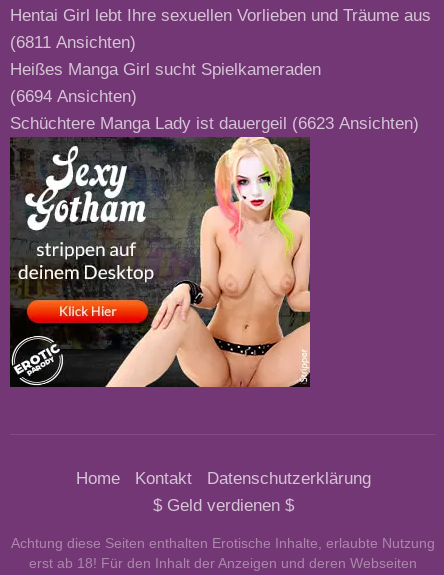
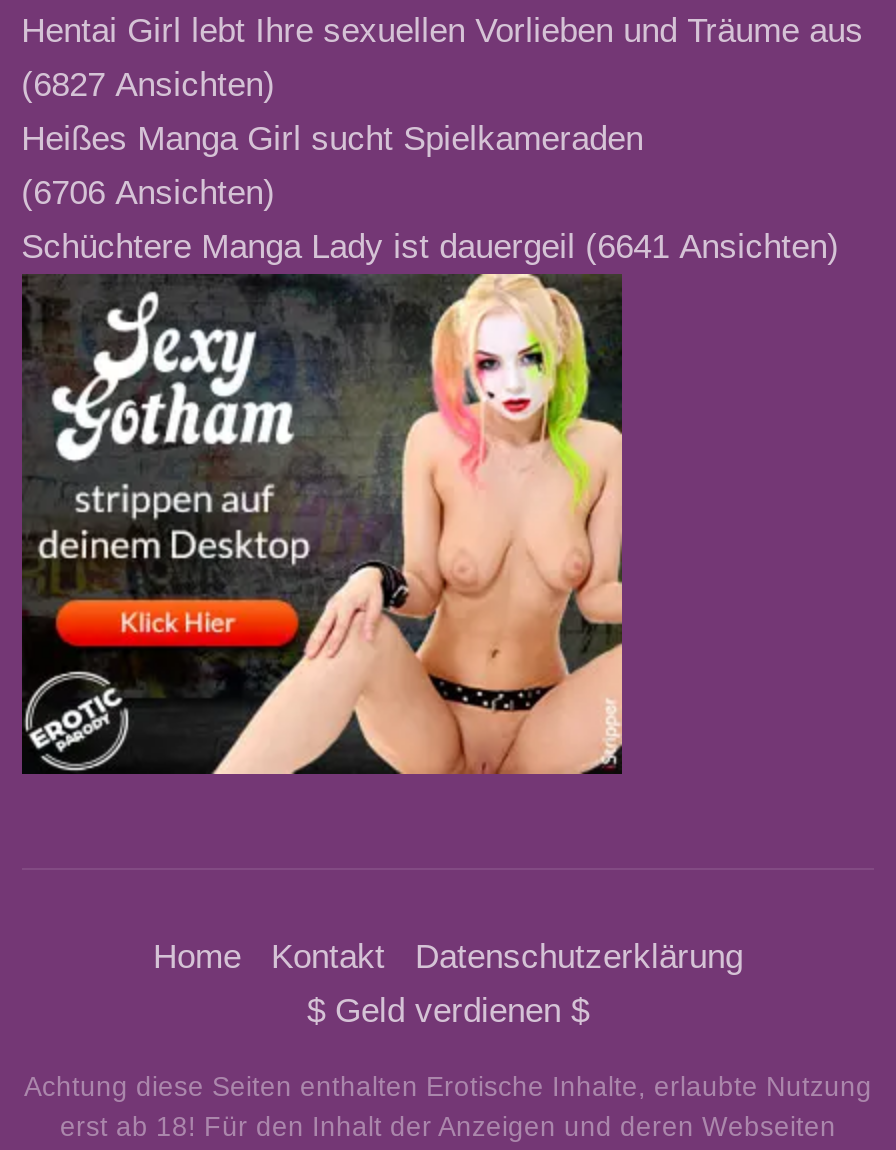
- (6811 Ansichten)
+ (6827 Ansichten)

- (6694 Ansichten)
+ (6706 Ansichten)

- Schüchtere Manga Lady ist dauergeil (6623 Ansichten)
+ Schüchtere Manga Lady ist dauergeil (6641 Ansichten)
